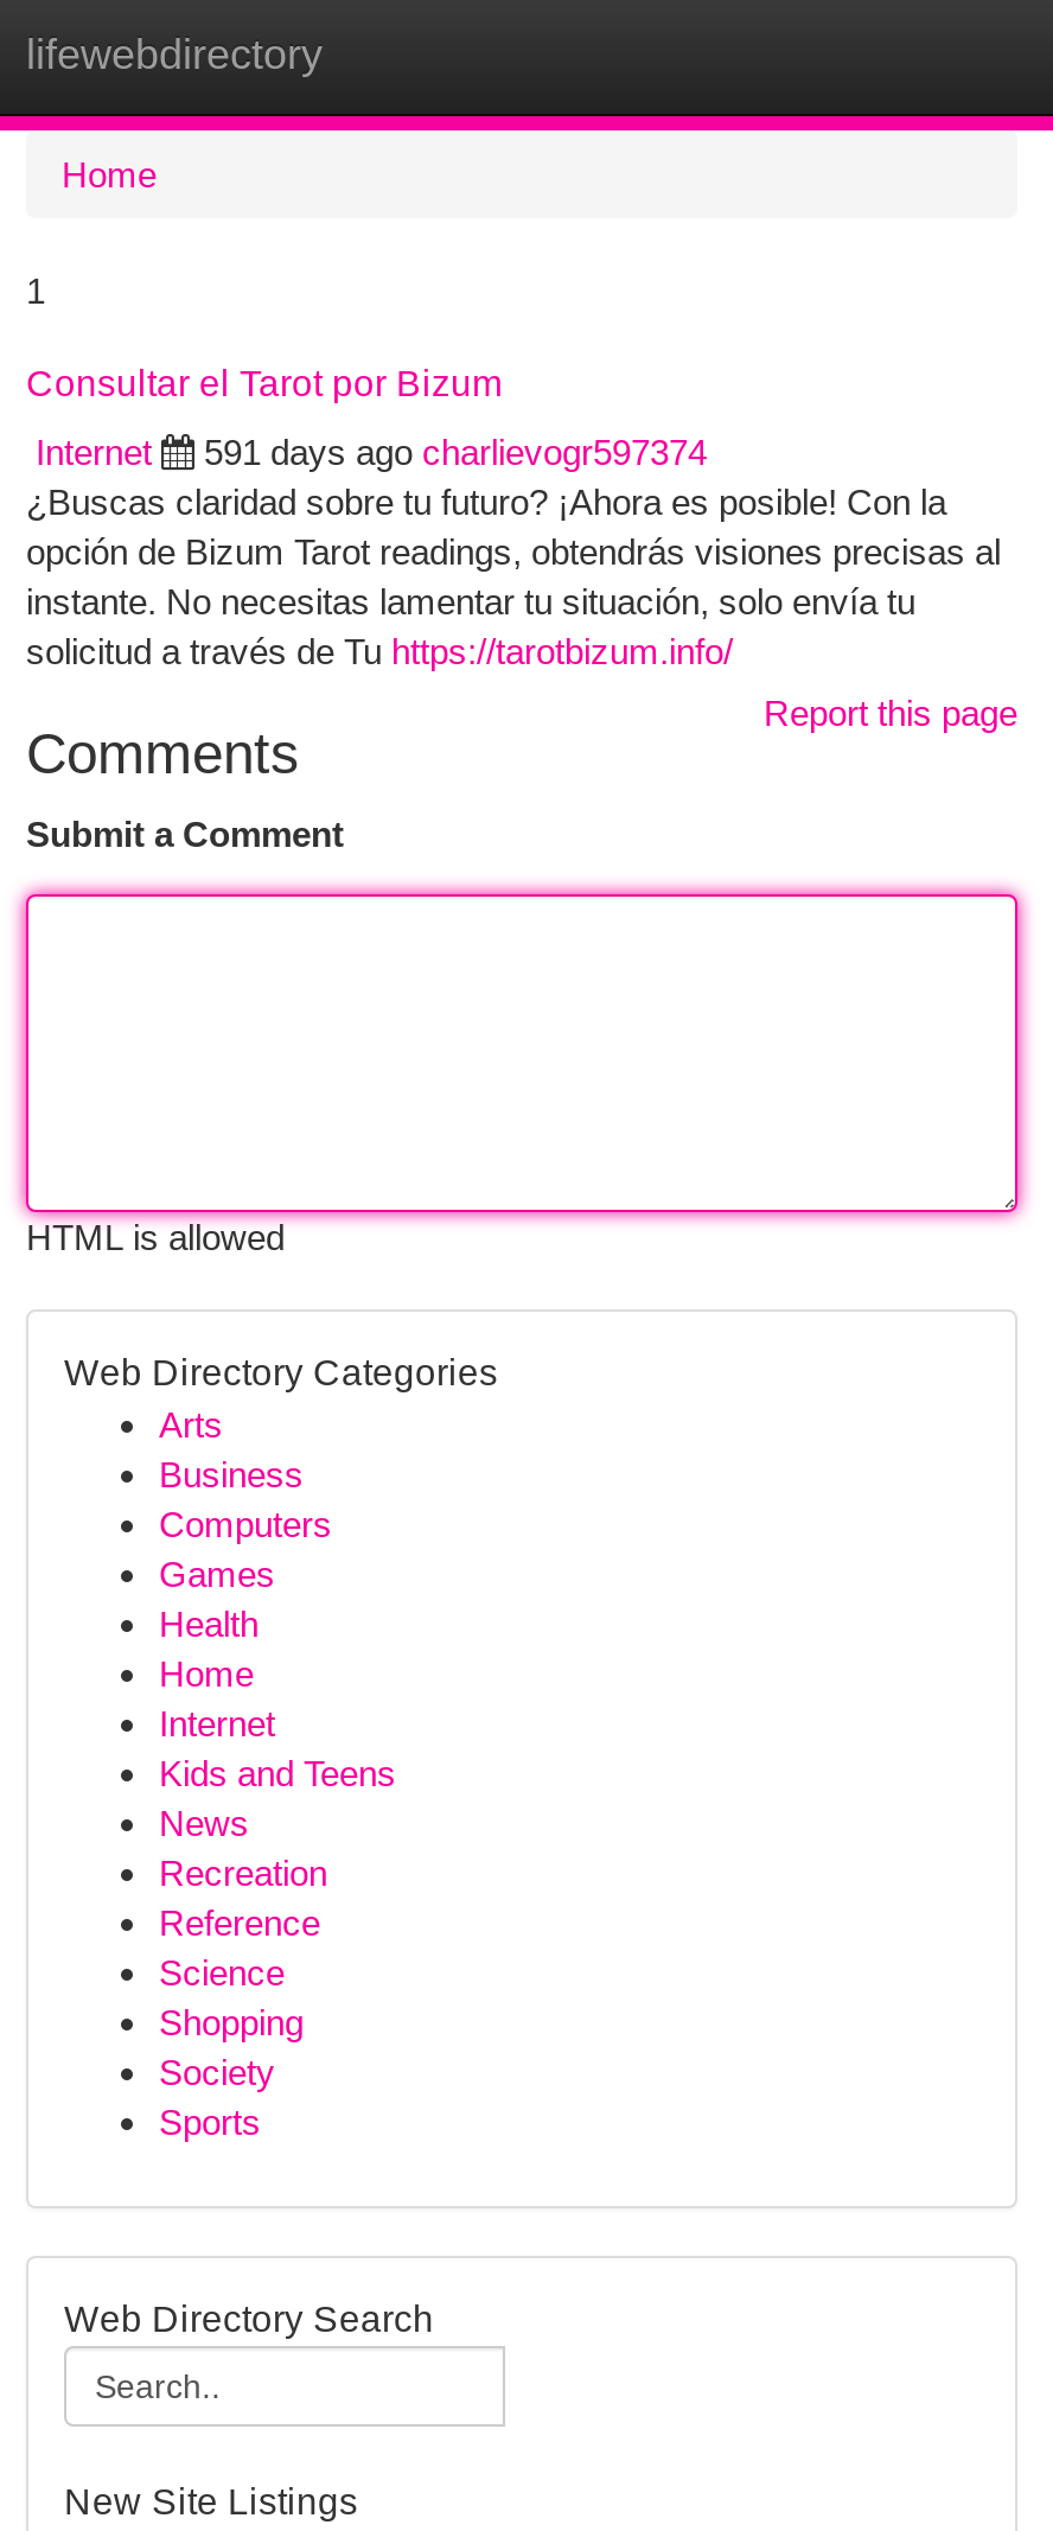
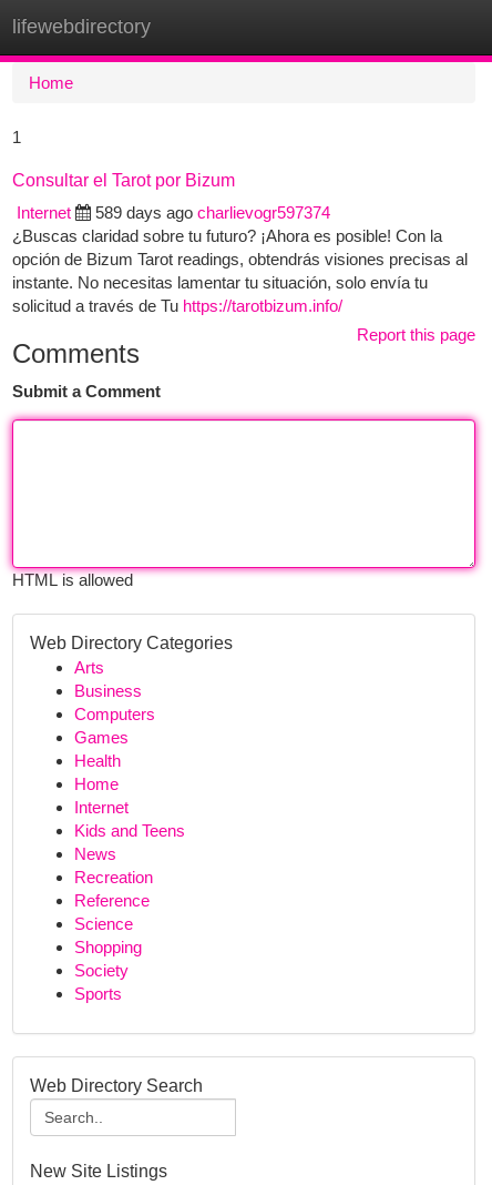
- 591 days ago charlievogr597374
+ 589 days ago charlievogr597374
